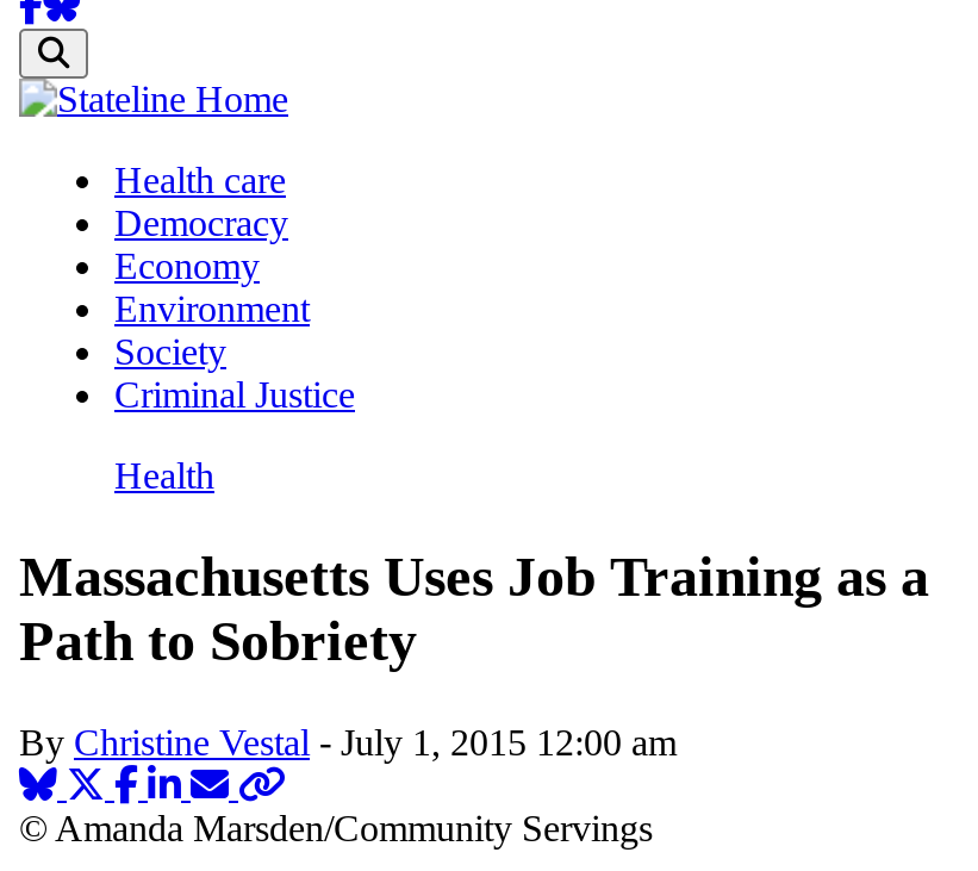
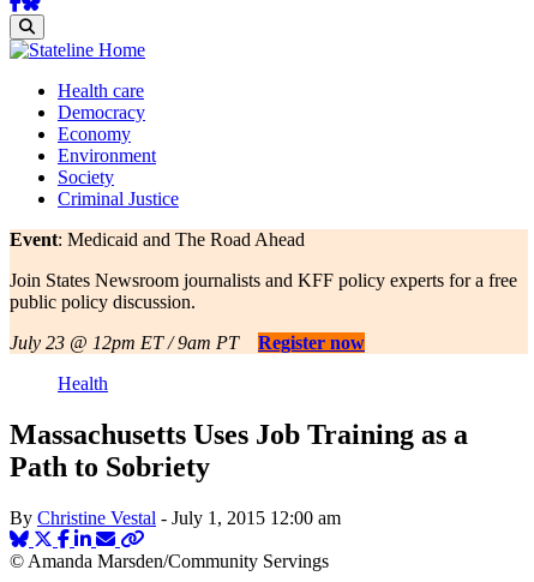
+ Event: Medicaid and The Road Ahead
+ Join States Newsroom journalists and KFF policy experts for a free
+ public policy discussion.
+ July 23 @ 12pm ET / 9am PT
+ Register now
